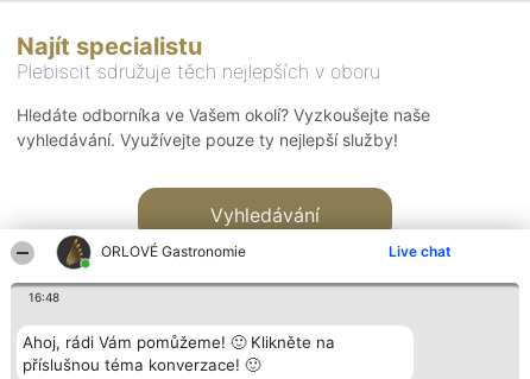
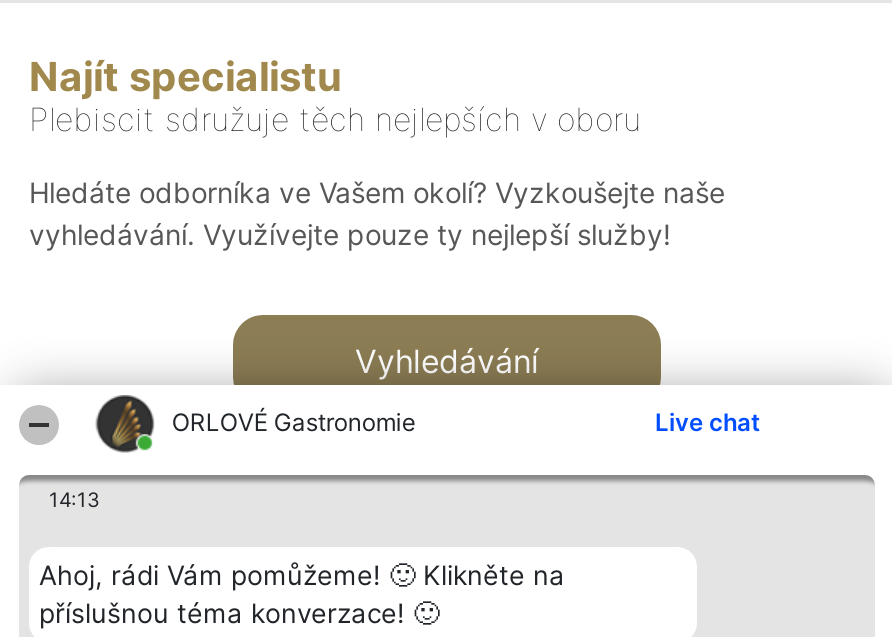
- 16:48
+ 14:13
